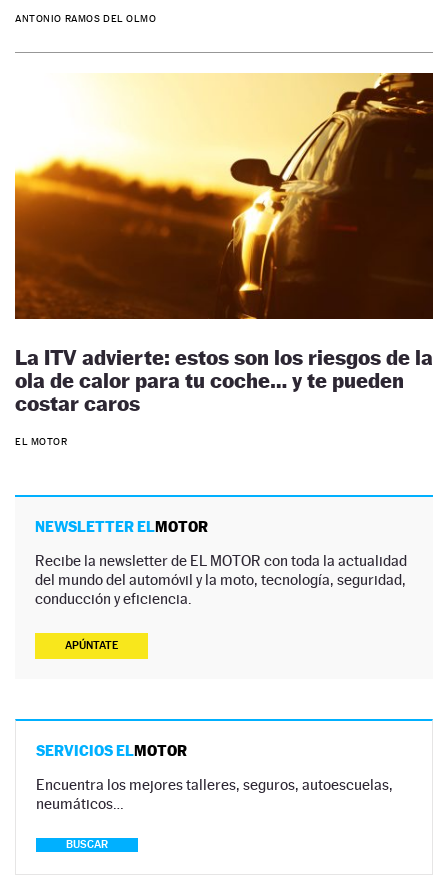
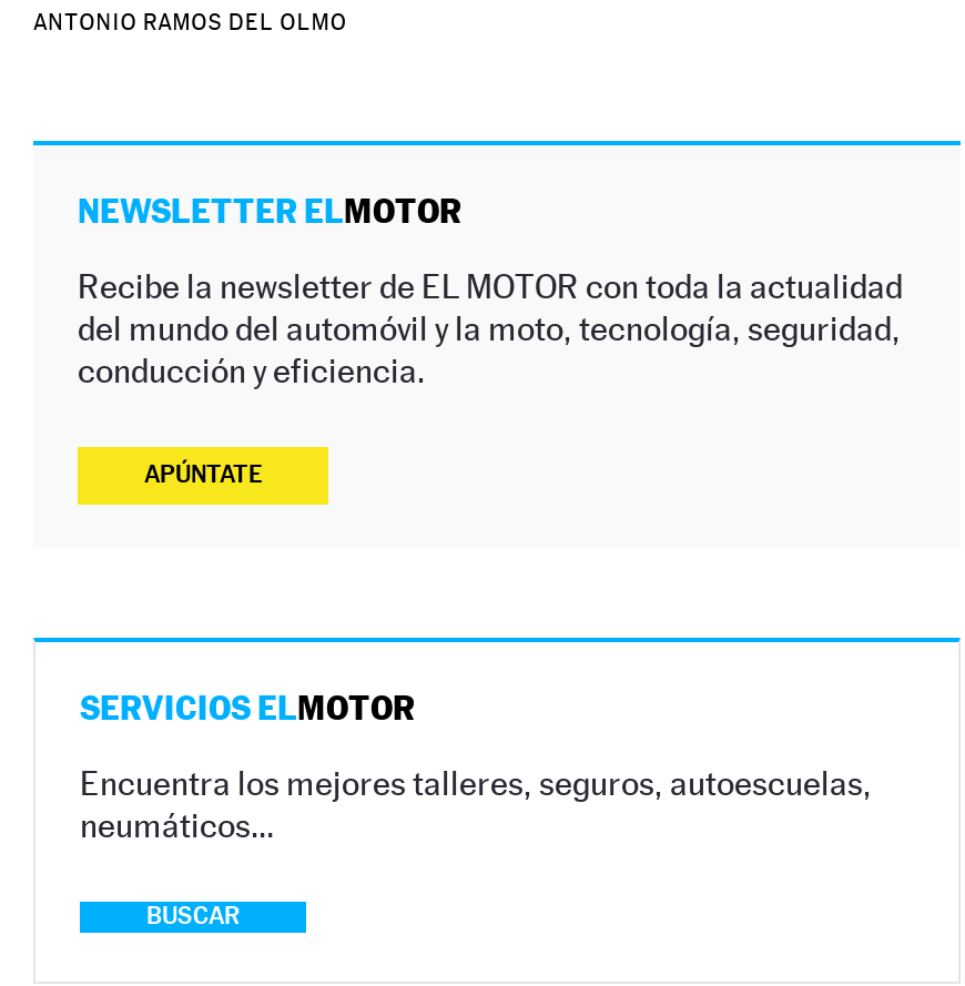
- [image]
- La ITV advierte: estos son los riesgos de la
- ola de calor para tu coche… y te pueden
- costar caros
- EL MOTOR
